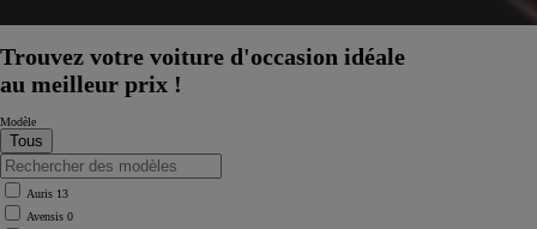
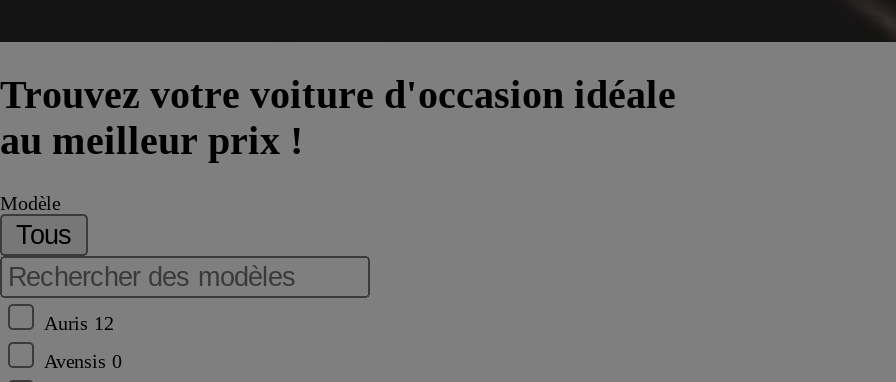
- Auris 13
+ Auris 12
